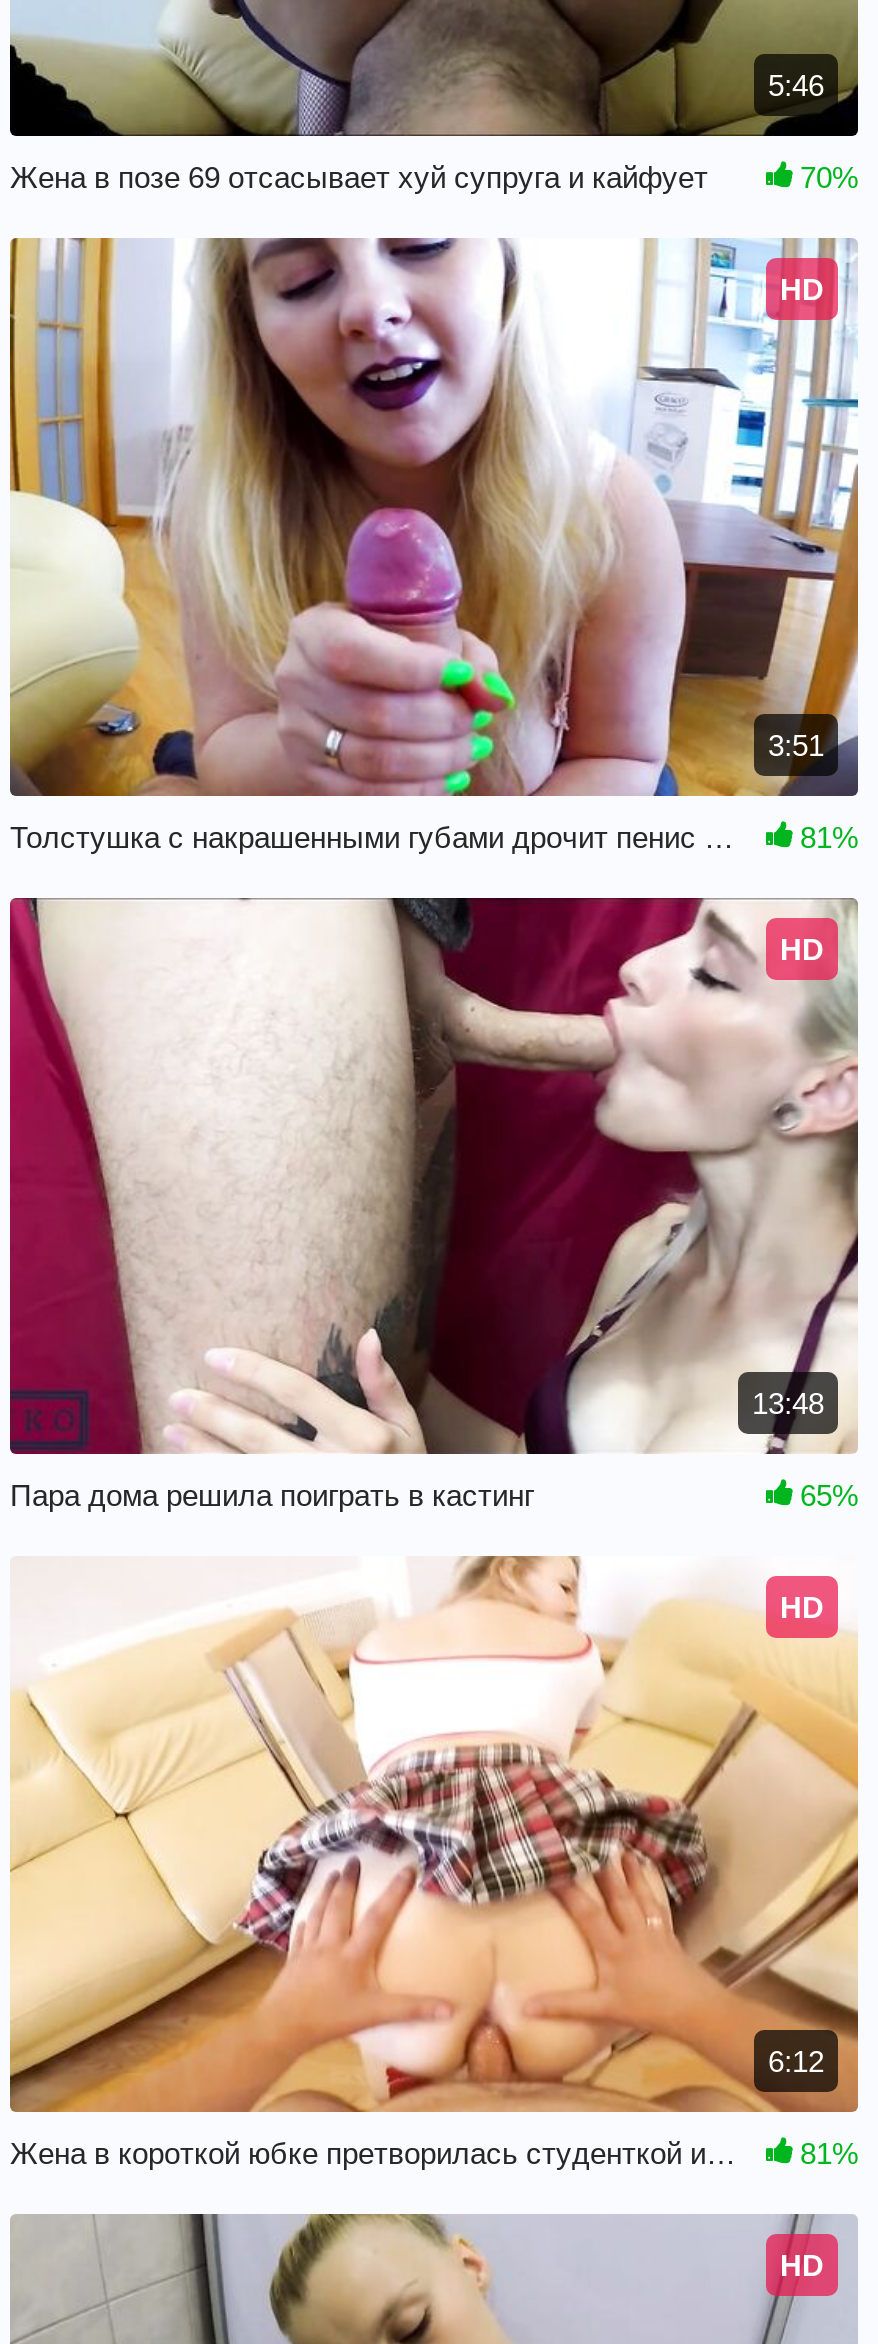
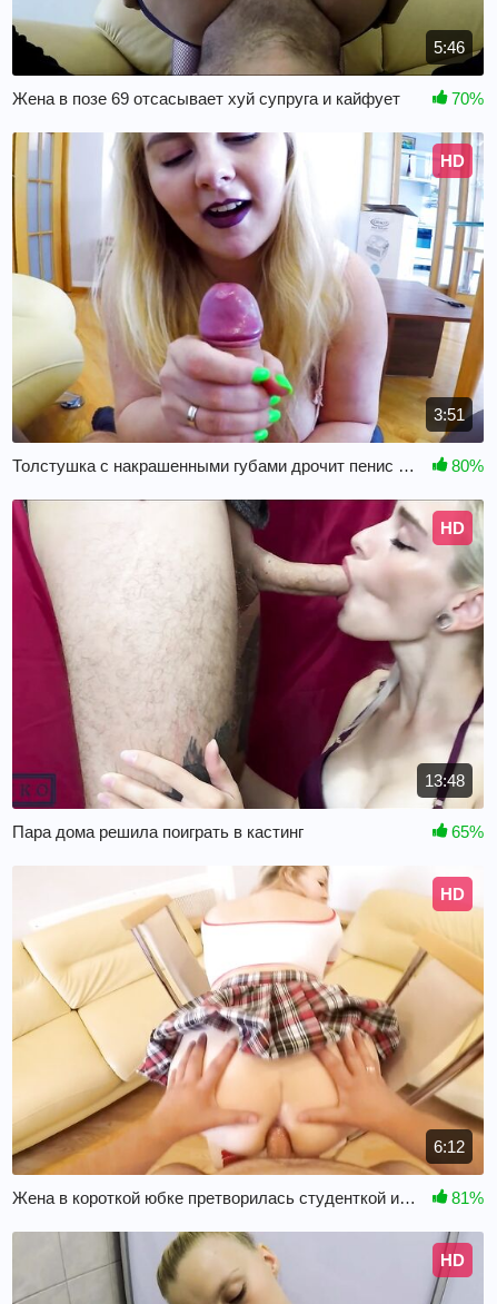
- 81%
+ 80%
